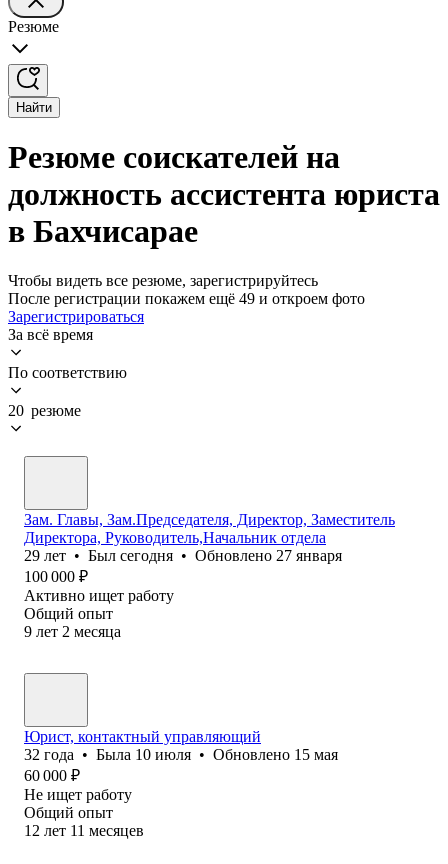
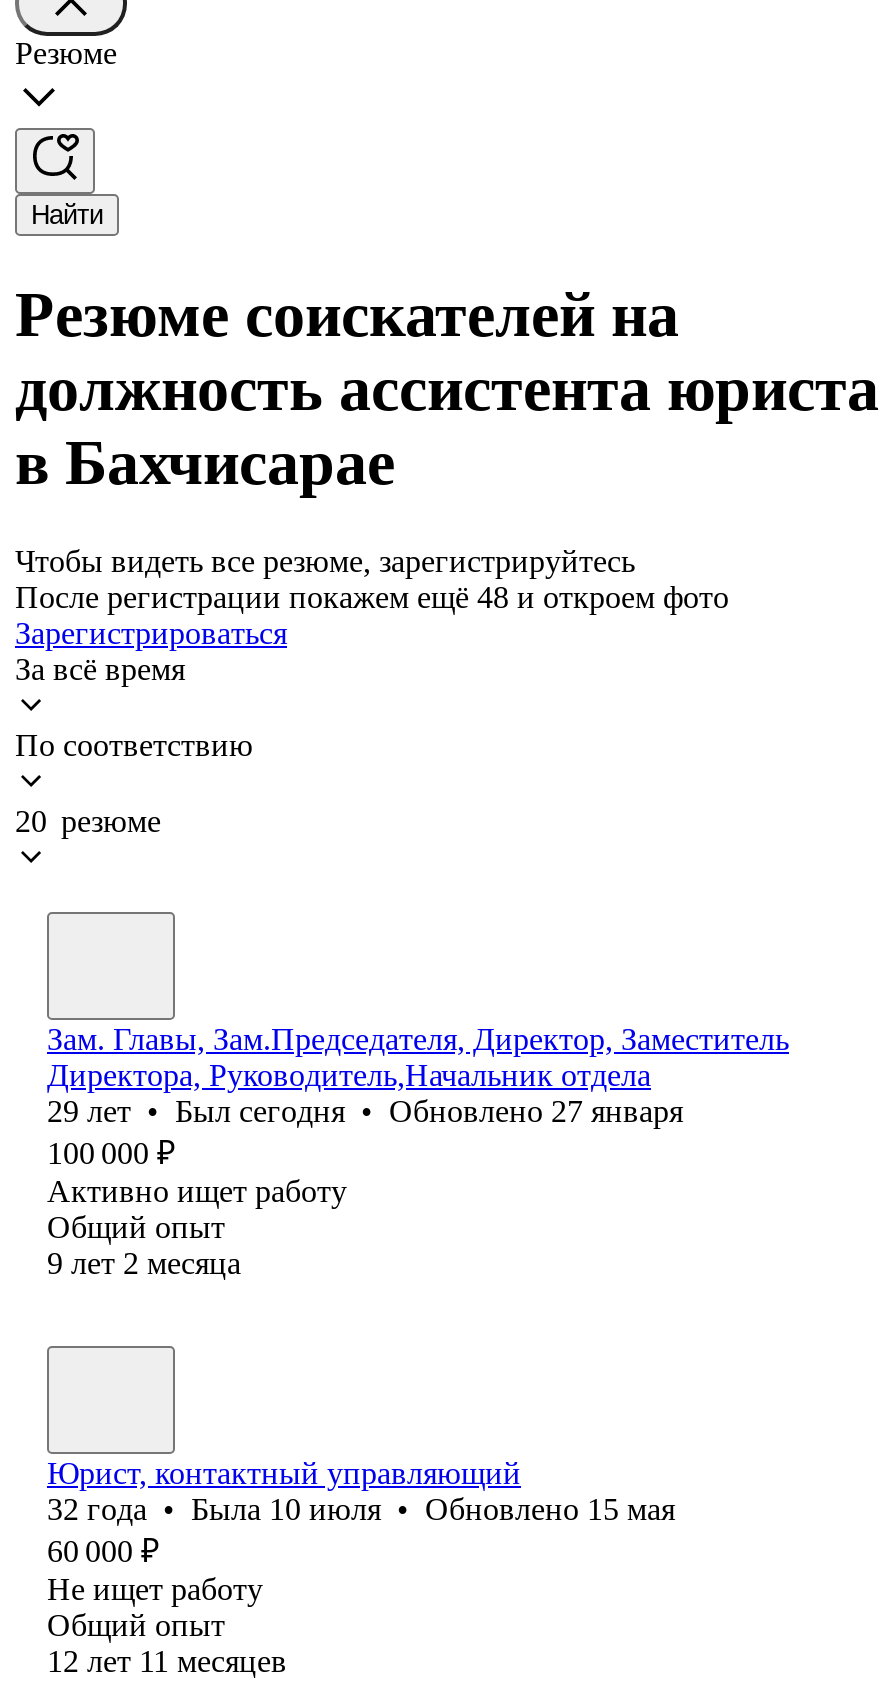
- После регистрации покажем ещё 49 и откроем фото
+ После регистрации покажем ещё 48 и откроем фото
